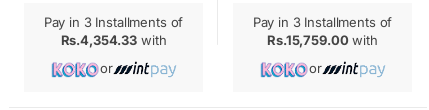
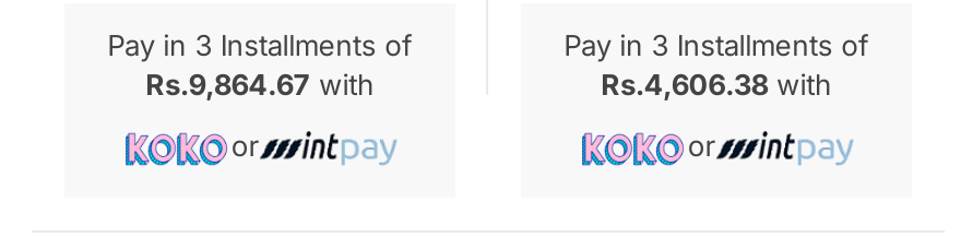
- Rs.4,354.33 with
+ Rs.9,864.67 with

- Rs.15,759.00 with
+ Rs.4,606.38 with
